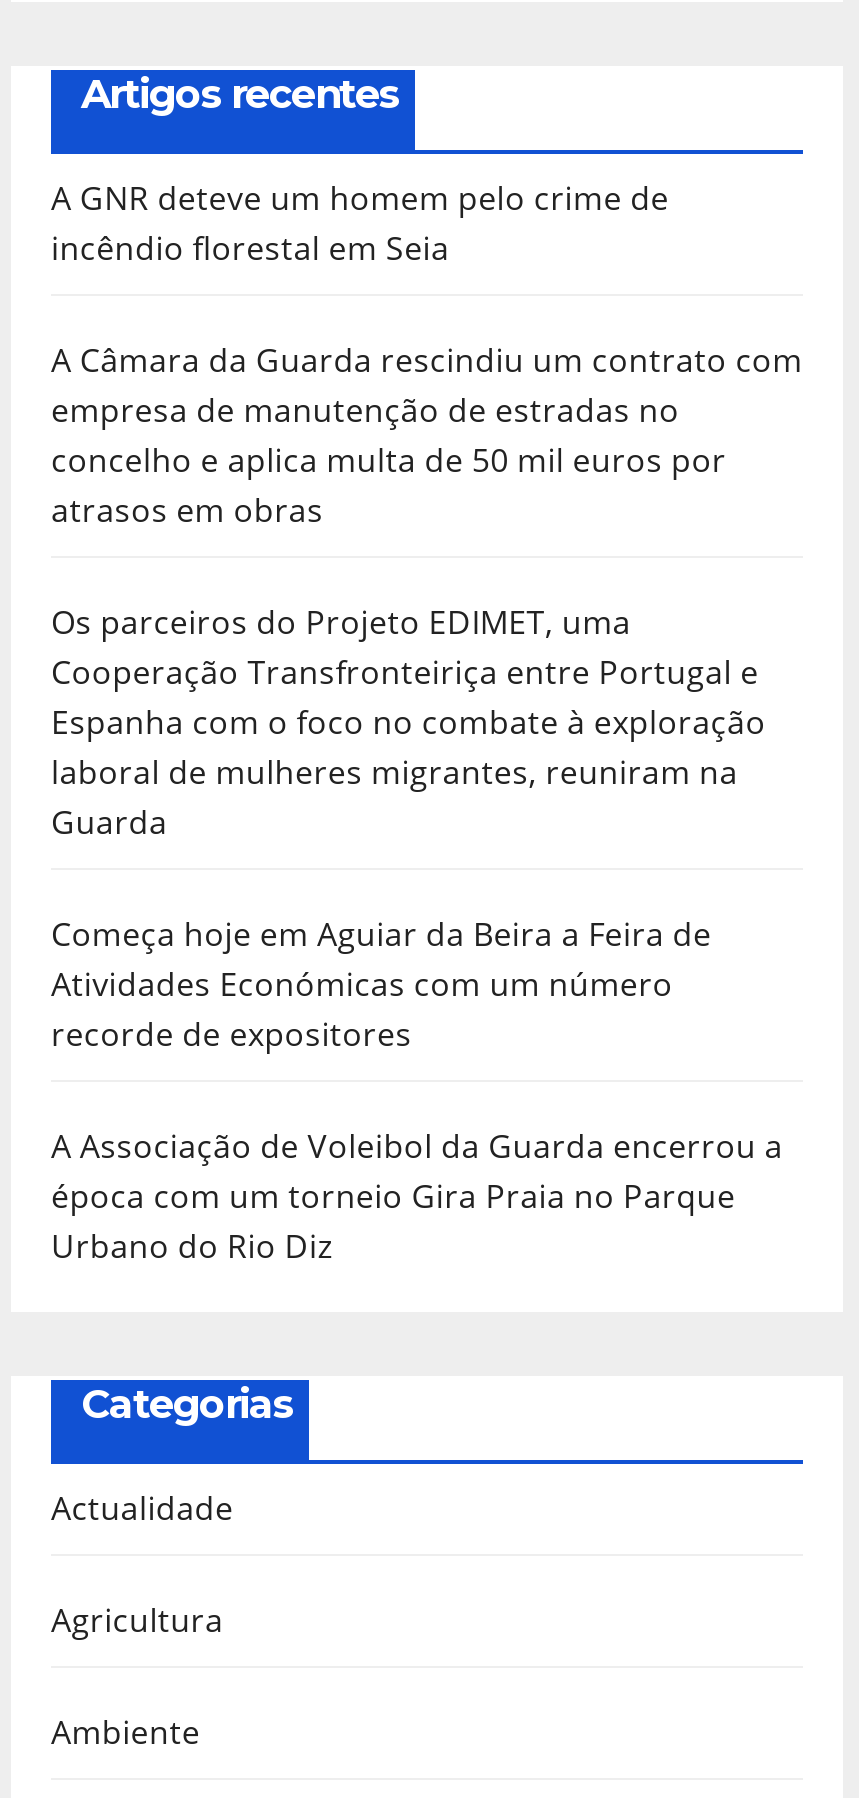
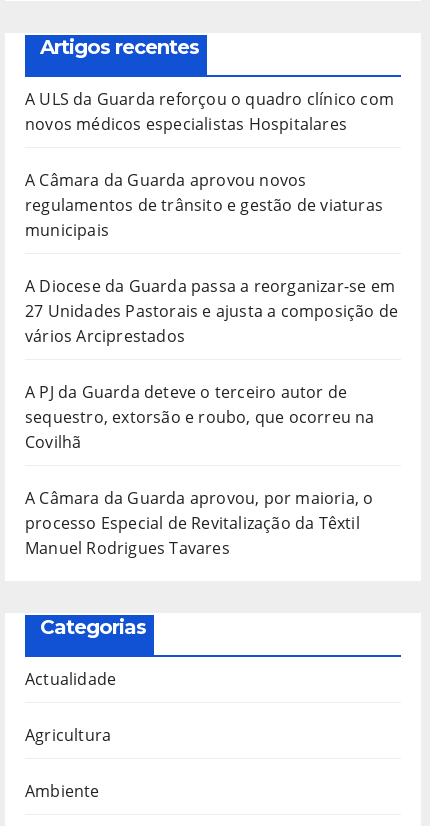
- A GNR deteve um homem pelo crime de
- incêndio florestal em Seia
+ A ULS da Guarda reforçou o quadro clínico com
+ novos médicos especialistas Hospitalares

- A Câmara da Guarda rescindiu um contrato com
- empresa de manutenção de estradas no
- concelho e aplica multa de 50 mil euros por
- atrasos em obras
+ A Câmara da Guarda aprovou novos
+ regulamentos de trânsito e gestão de viaturas
+ municipais

- Os parceiros do Projeto EDIMET, uma
- Cooperação Transfronteiriça entre Portugal e
- Espanha com o foco no combate à exploração
- laboral de mulheres migrantes, reuniram na
- Guarda
+ A Diocese da Guarda passa a reorganizar-se em
+ 27 Unidades Pastorais e ajusta a composição de
+ vários Arciprestados

- Começa hoje em Aguiar da Beira a Feira de
- Atividades Económicas com um número
- recorde de expositores
+ A PJ da Guarda deteve o terceiro autor de
+ sequestro, extorsão e roubo, que ocorreu na
+ Covilhã

- A Associação de Voleibol da Guarda encerrou a
- época com um torneio Gira Praia no Parque
- Urbano do Rio Diz
+ A Câmara da Guarda aprovou, por maioria, o
+ processo Especial de Revitalização da Têxtil
+ Manuel Rodrigues Tavares
